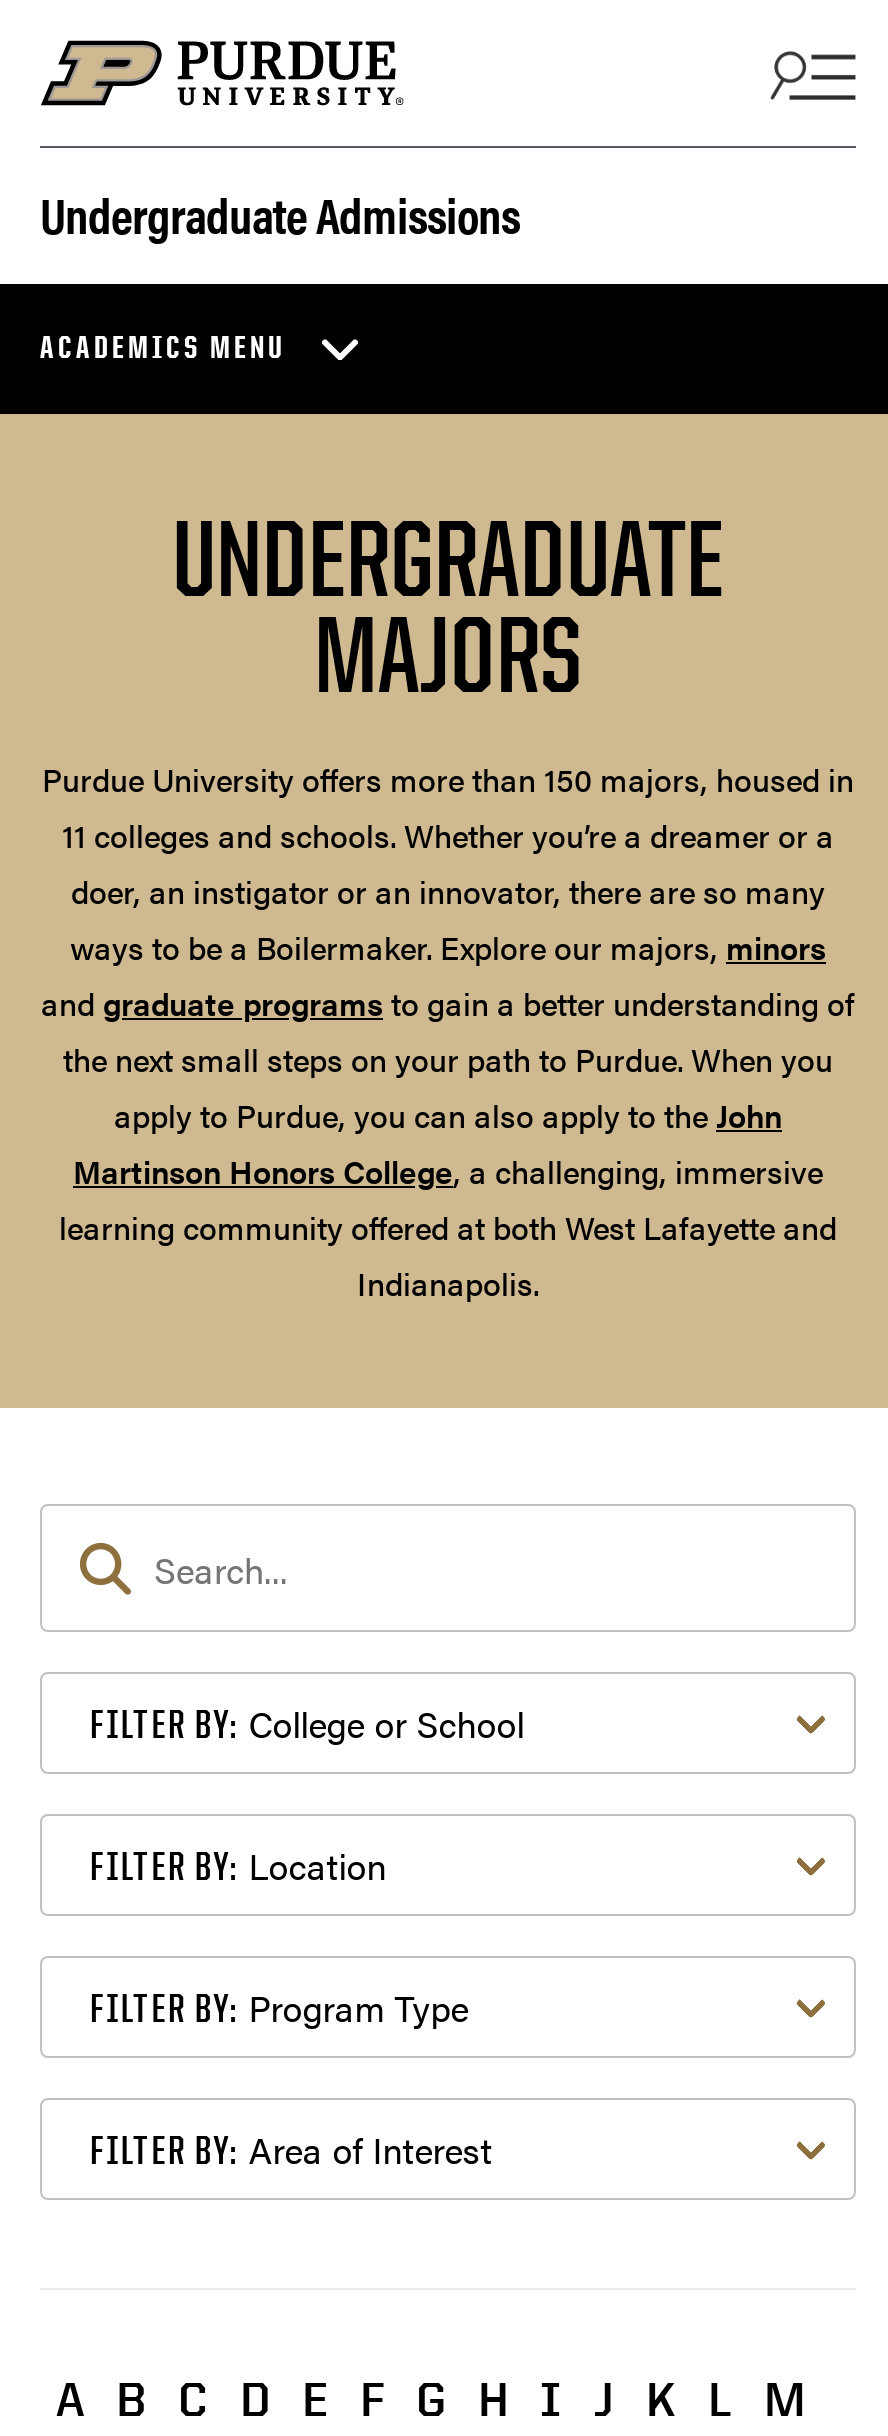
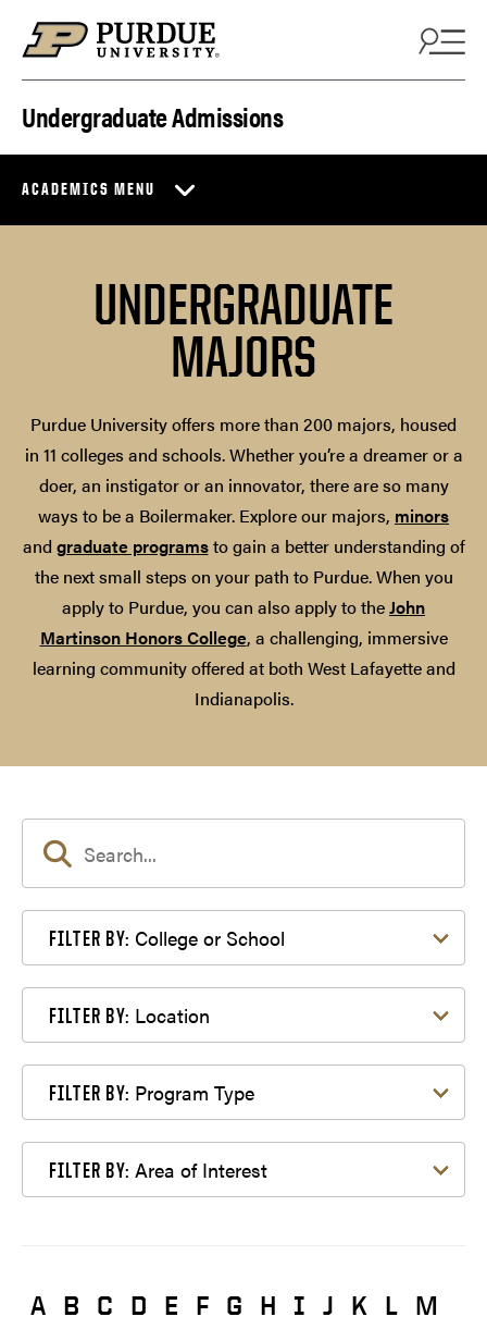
- Purdue University offers more than 150 majors, housed in
- 11 colleges and schools. Whether you’re a dreamer or a
+ Purdue University offers more than 200 majors, housed
+ in 11 colleges and schools. Whether you’re a dreamer or a
